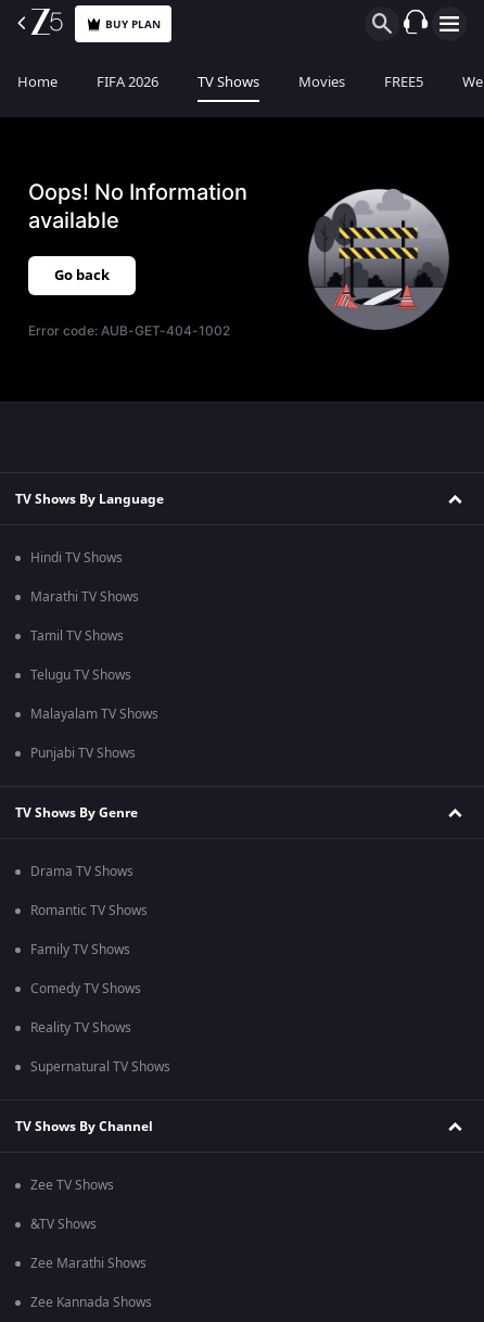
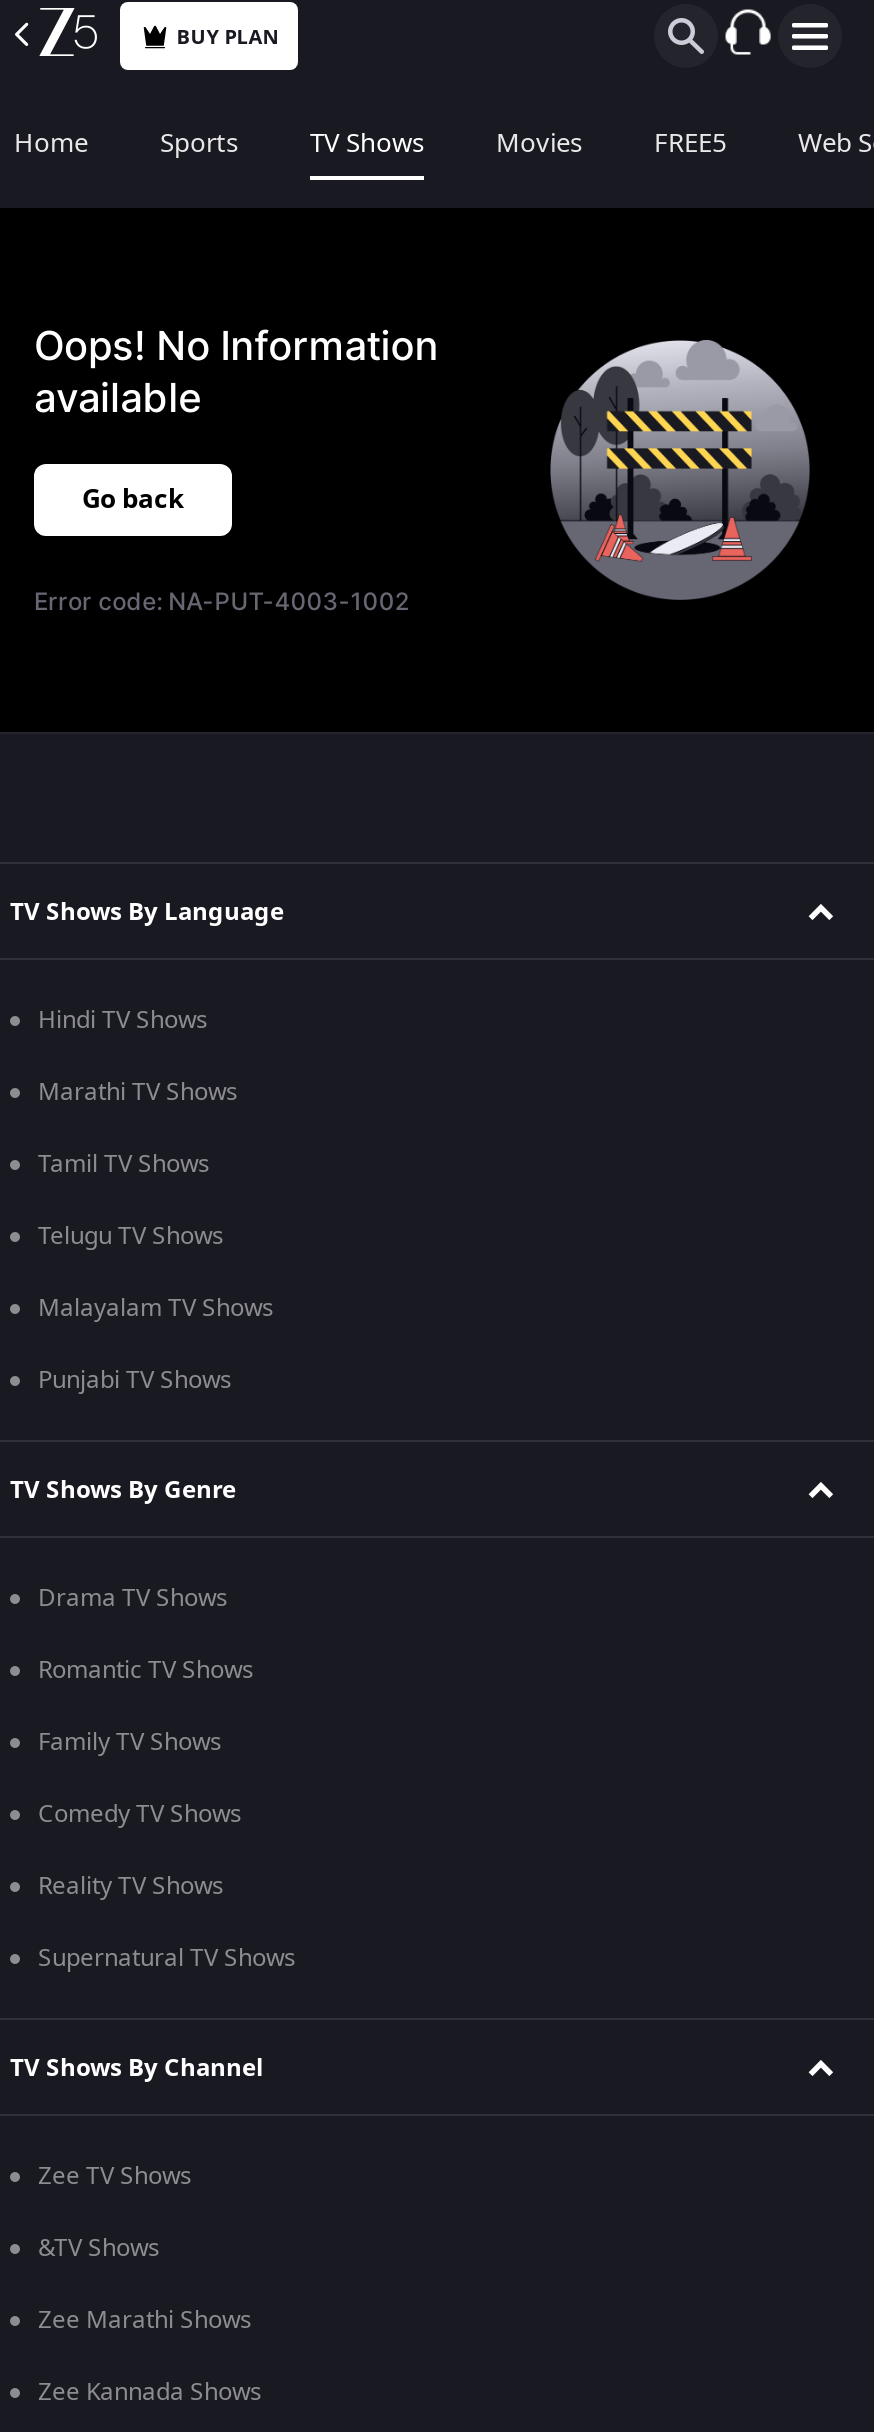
- FIFA 2026
+ Sports

- Error code: AUB-GET-404-1002
+ Error code: NA-PUT-4003-1002
